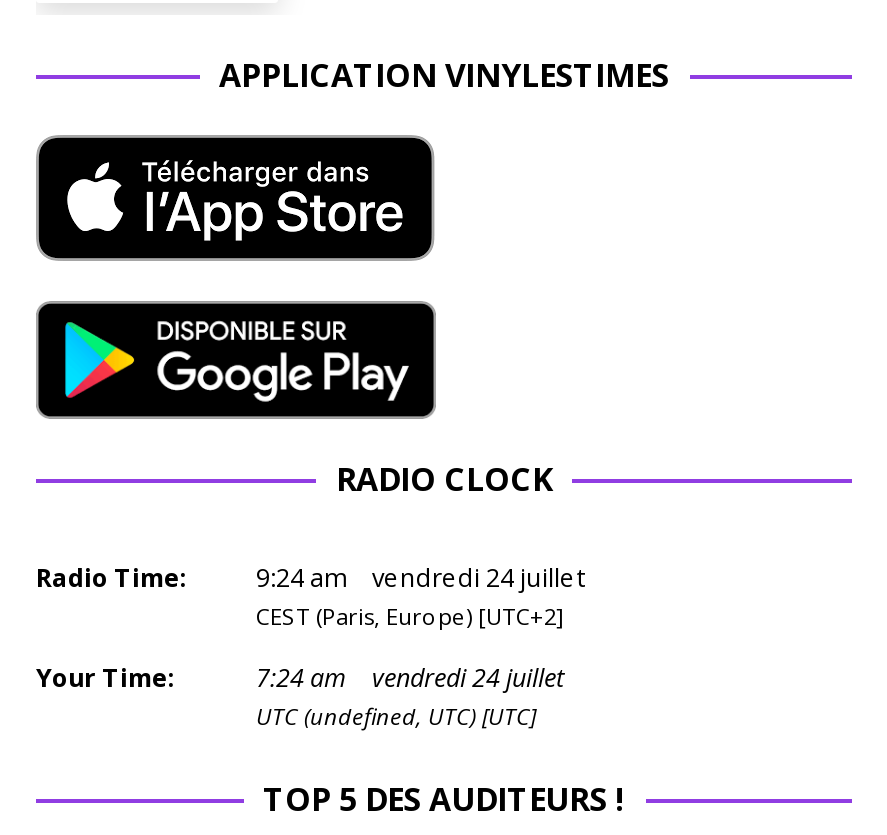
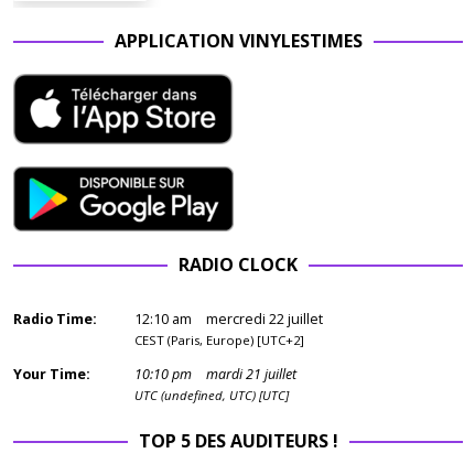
- 9:24 am
+ 12:10 am

- vendredi 24 juillet
+ mercredi 22 juillet

- 7:24 am
- vendredi 24 juillet
+ 10:10 pm
+ mardi 21 juillet
